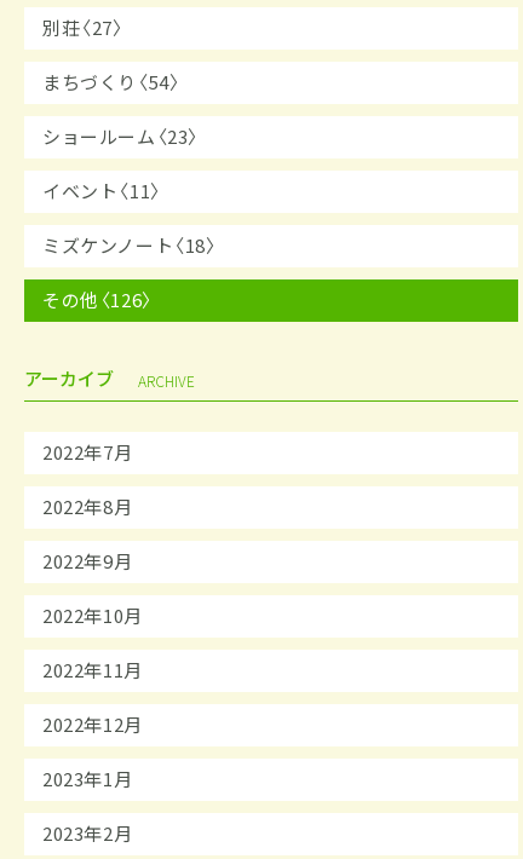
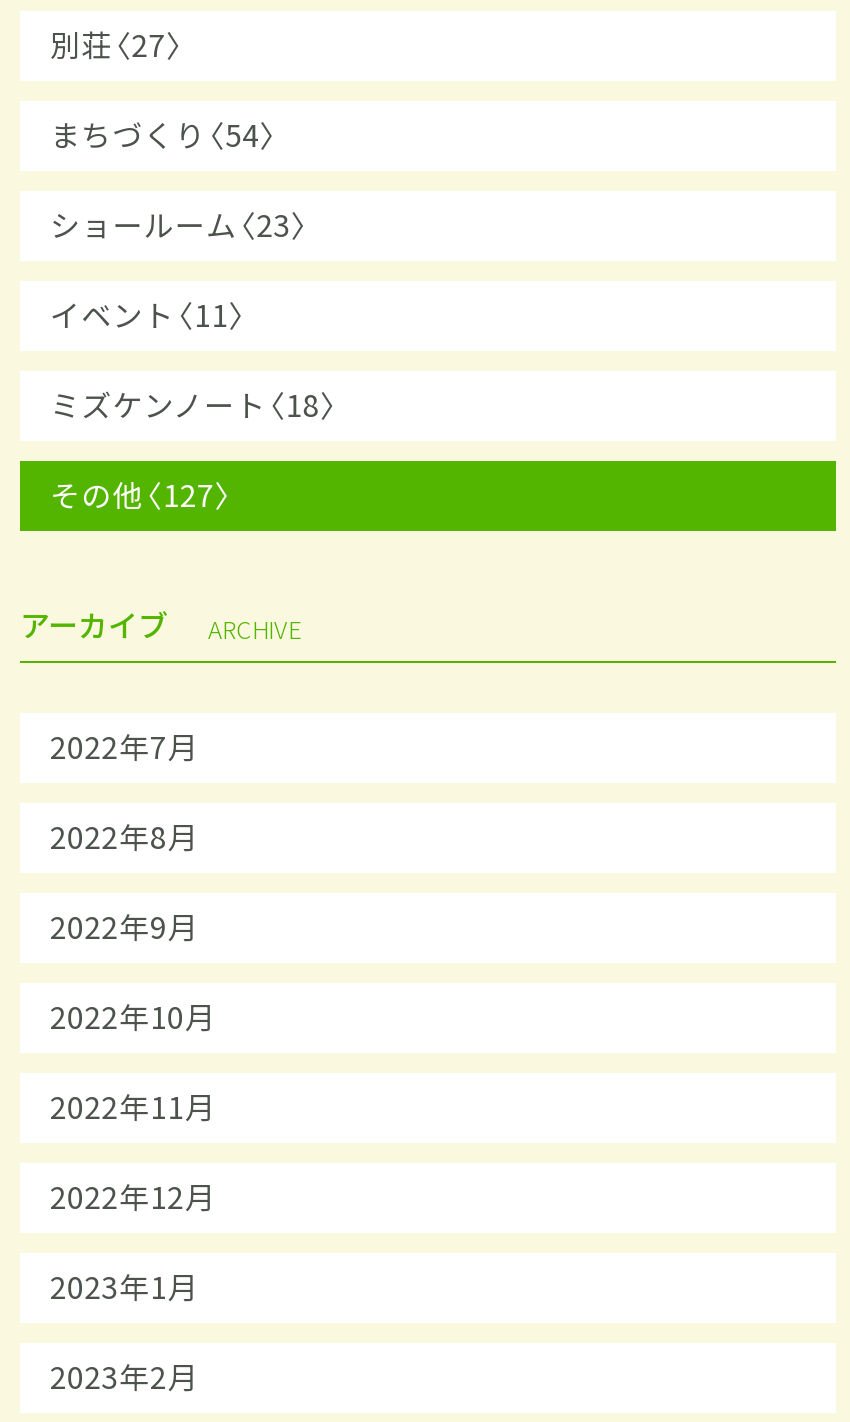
- その他〈126〉
+ その他〈127〉
